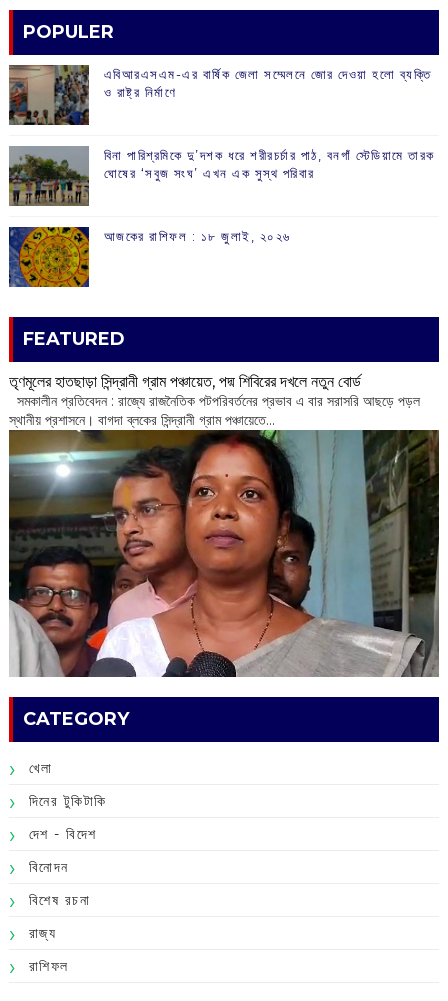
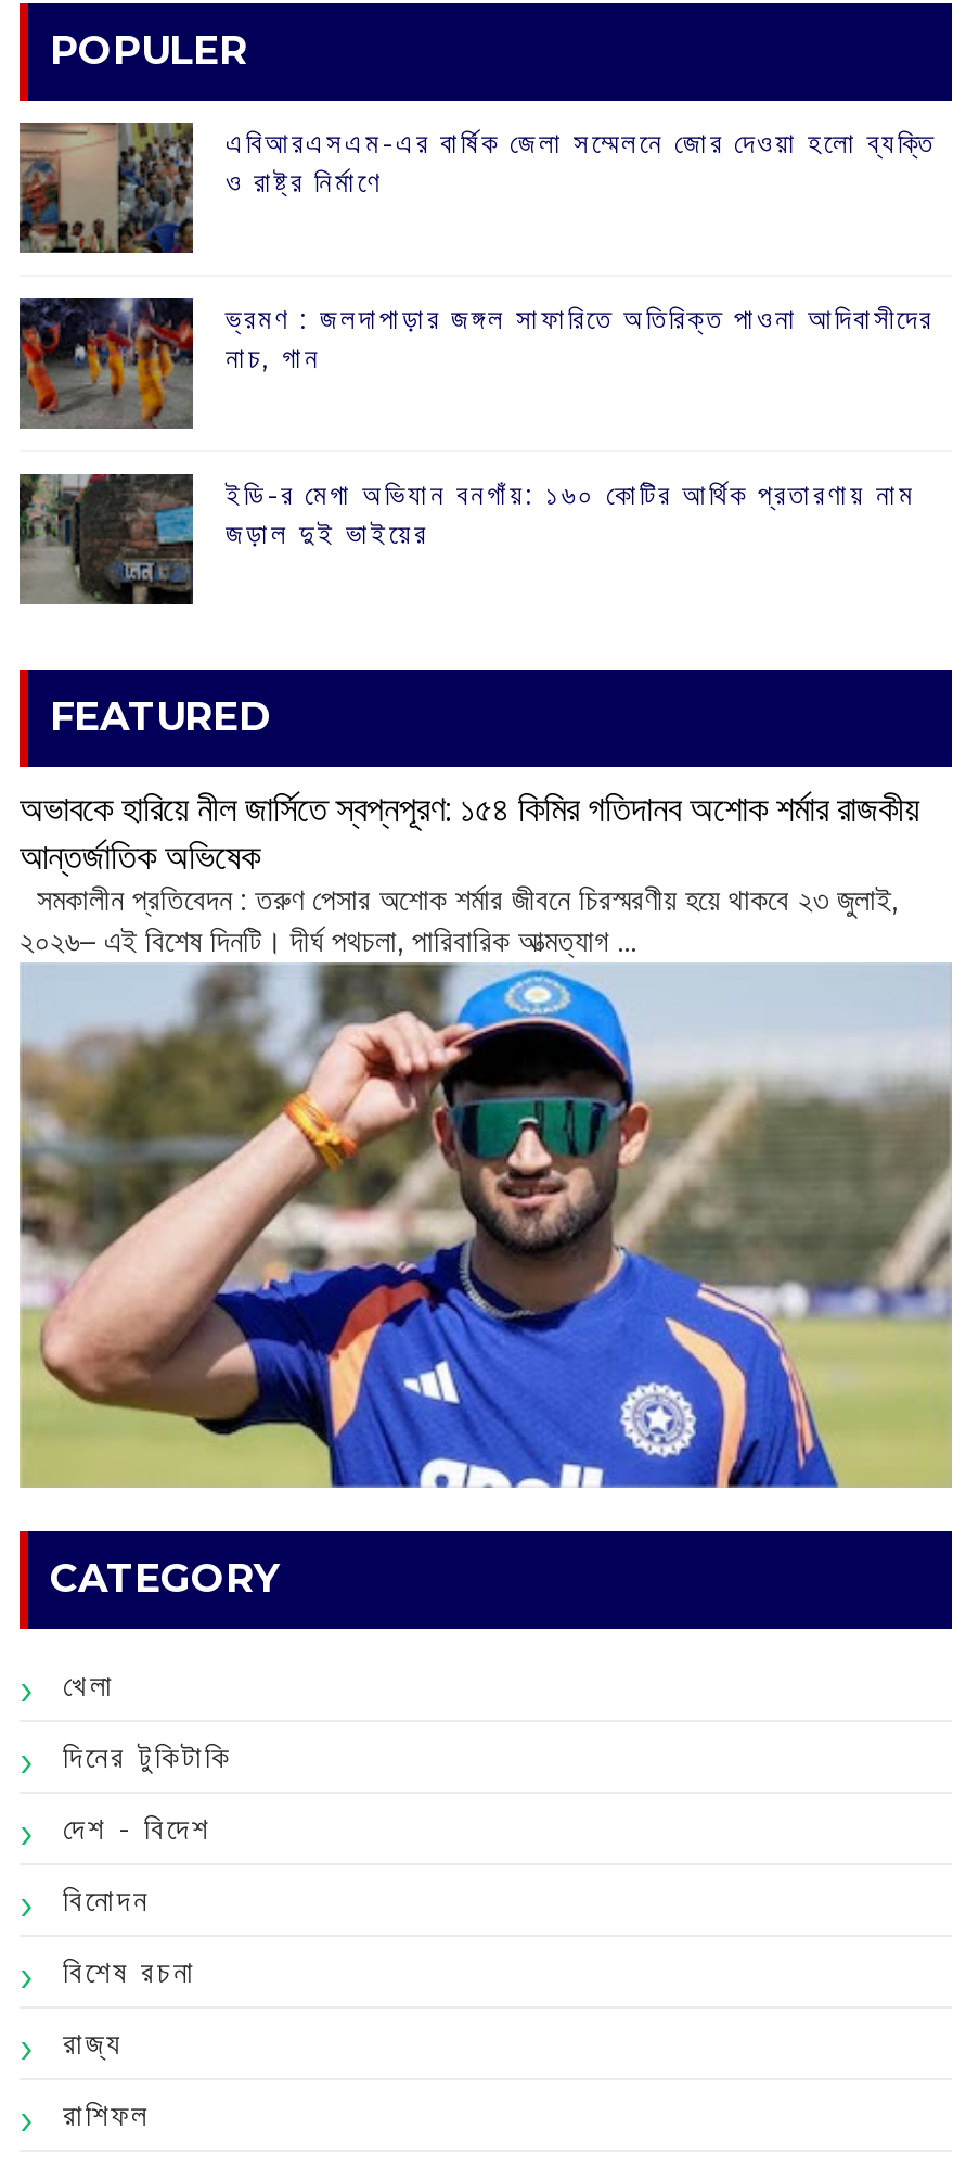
- [image]
- বিনা পারিশ্রমিকে দু’দশক ধরে শরীরচর্চার পাঠ, বনগাঁ স্টেডিয়ামে তারক
- ঘোষের ‘সবুজ সংঘ’ এখন এক সুস্থ পরিবার
+ [image]
+ ‌ভ্রমণ : জলদাপাড়ার জঙ্গল সাফারিতে অতিরিক্ত পাওনা আদিবাসীদের
+ নাচ, গান

- [image]
- আজকের রাশিফল :‌ ‌‌১৮ জুলাই, ২০২৬
+ [image]
+ ইডি-র মেগা অভিযান বনগাঁয়: ১৬০ কোটির আর্থিক প্রতারণায় নাম
+ জড়াল দুই ভাইয়ের

- তৃণমূলের হাতছাড়া সিন্দ্রানী গ্রাম পঞ্চায়েত, পদ্ম শিবিরের দখলে নতুন বোর্ড
- সমকালীন প্রতিবেদন : রাজ্যে রাজনৈতিক পটপরিবর্তনের প্রভাব এ বার সরাসরি আছড়ে পড়ল
- স্থানীয় প্রশাসনে। বাগদা ব্লকের সিন্দ্রানী গ্রাম পঞ্চায়েতে...
+ অভাবকে হারিয়ে নীল জার্সিতে স্বপ্নপূরণ: ১৫৪ কিমির গতিদানব অশোক শর্মার রাজকীয়
+ আন্তর্জাতিক অভিষেক
+ ‌ সমকালীন প্রতিবেদন : তরুণ পেসার অশোক শর্মার জীবনে চিরস্মরণীয় হয়ে থাকবে ২৩ জুলাই,
+ ২০২৬– এই বিশেষ দিনটি। দীর্ঘ পথচলা, পারিবারিক আত্মত্যাগ ...

- [image]
+ [image]
